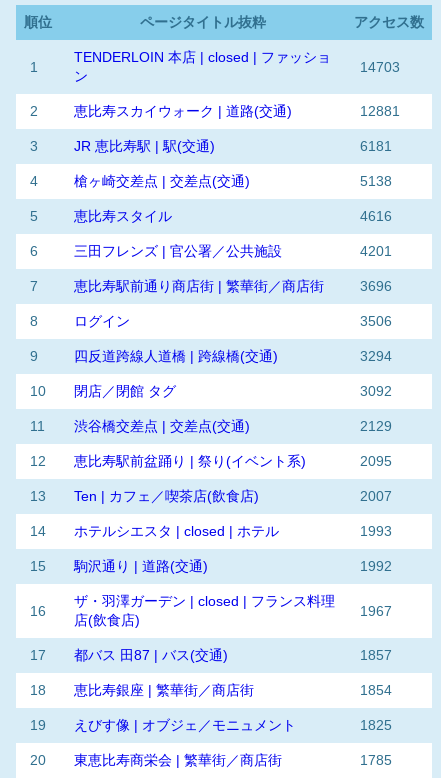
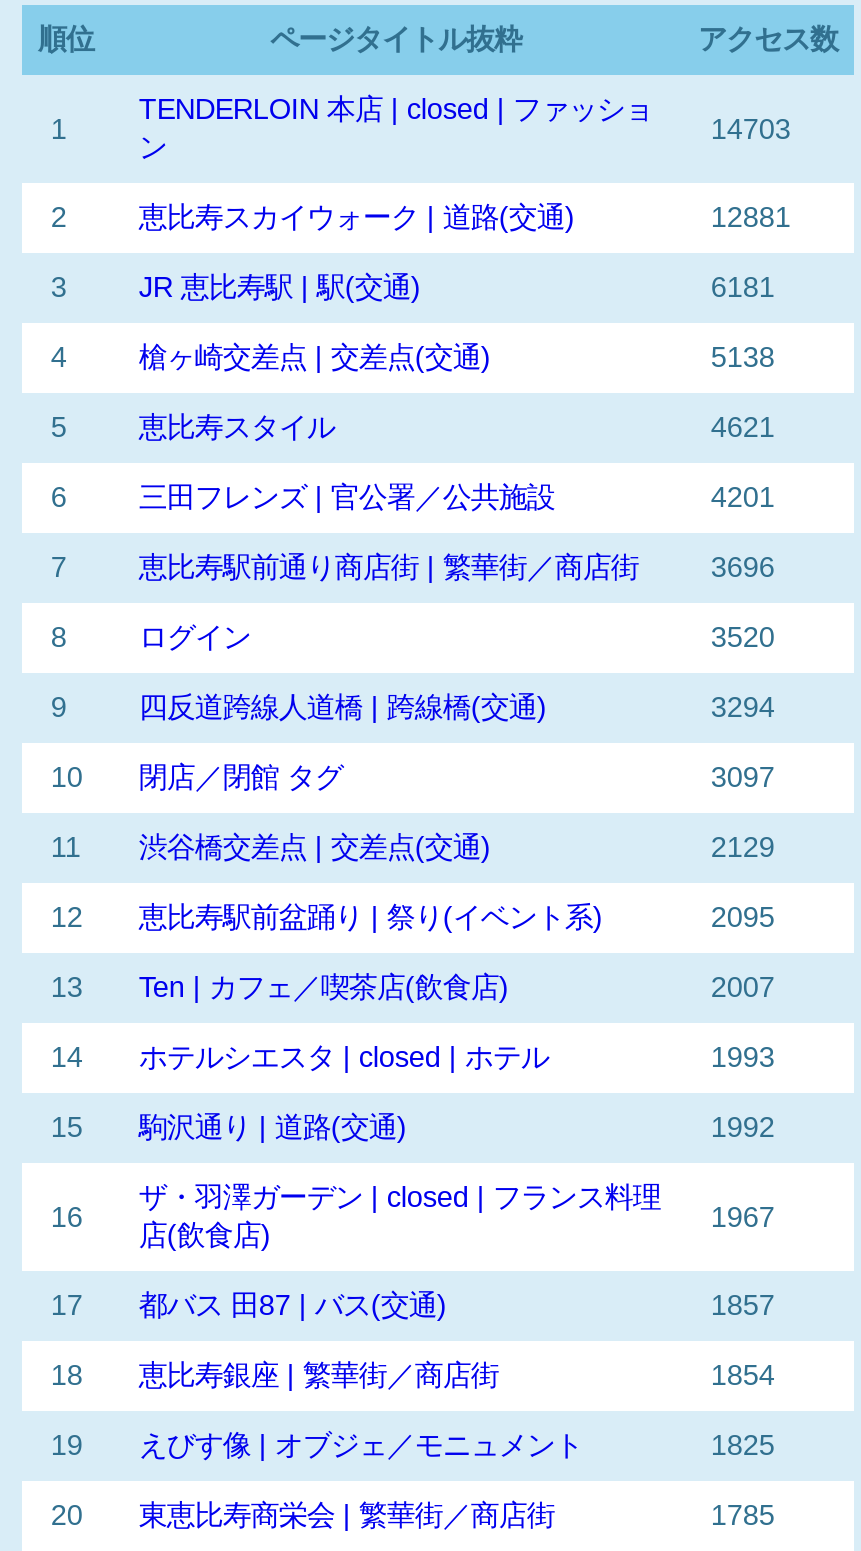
- 4616
+ 4621

- 3506
+ 3520

- 3092
+ 3097
